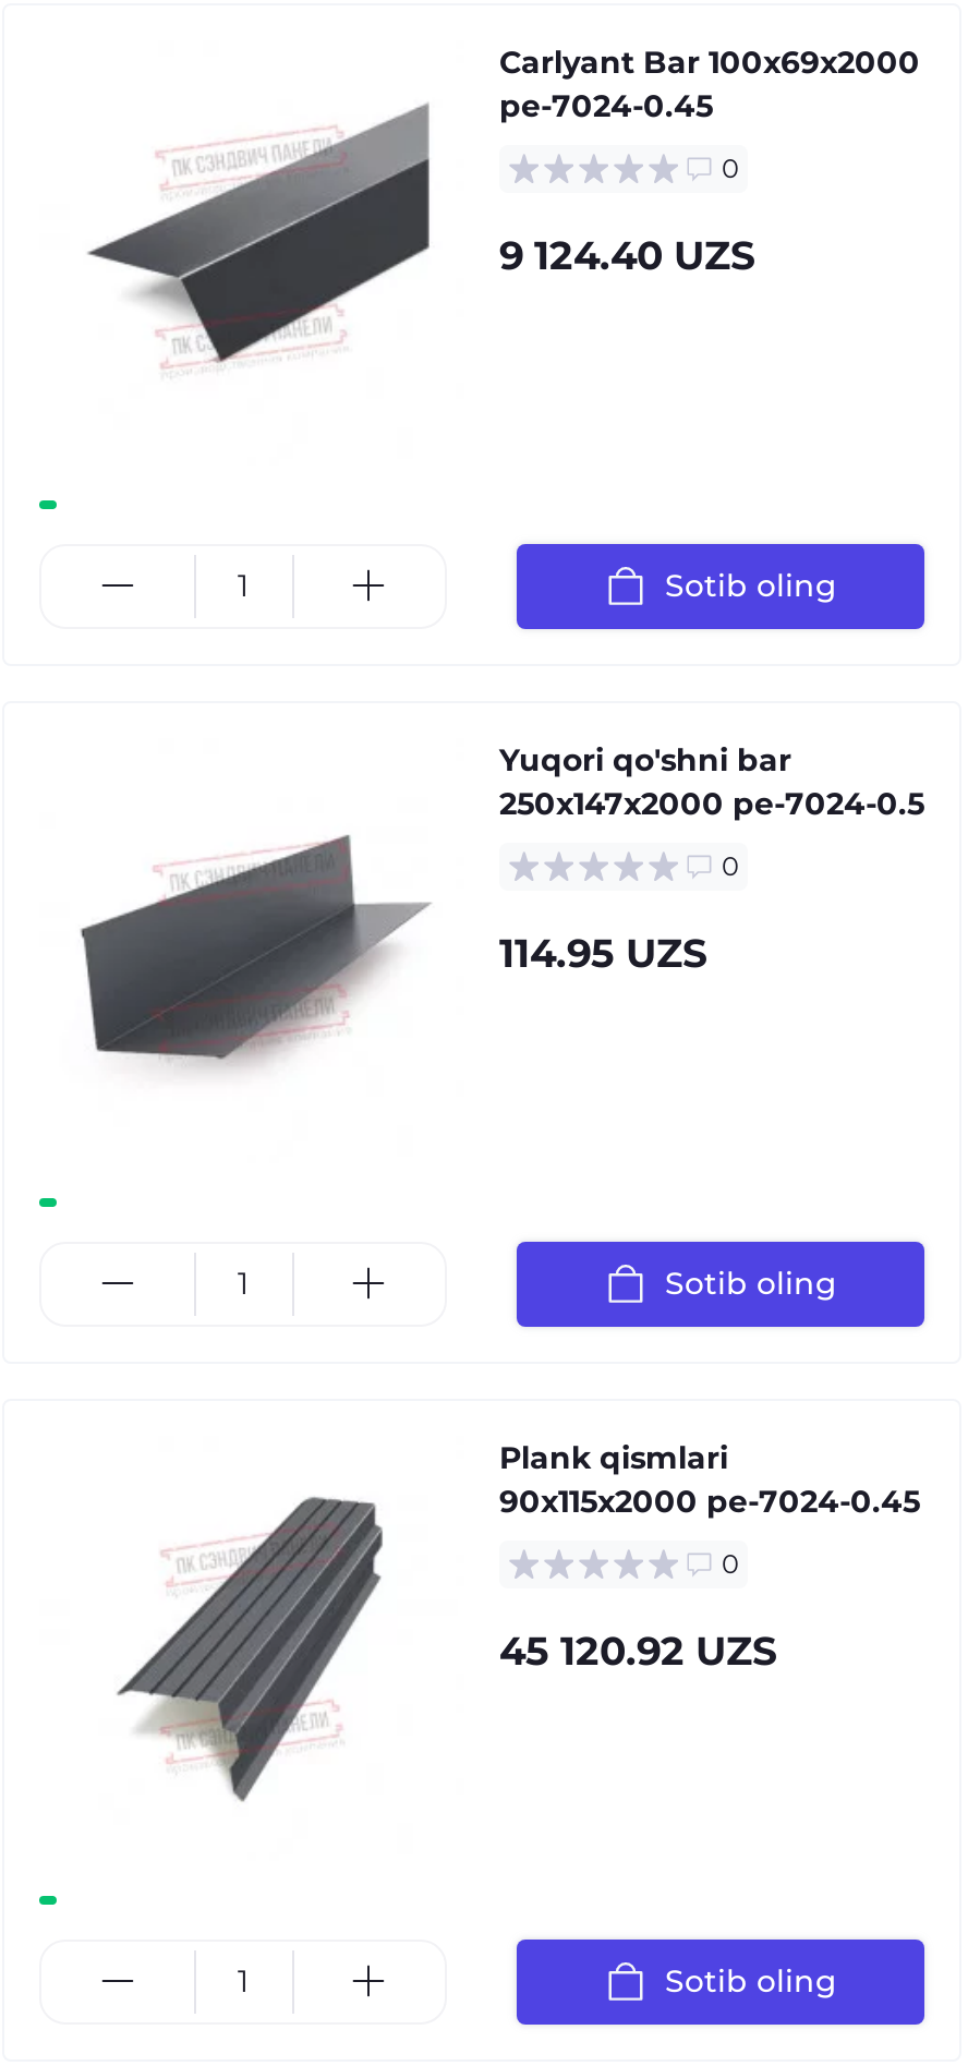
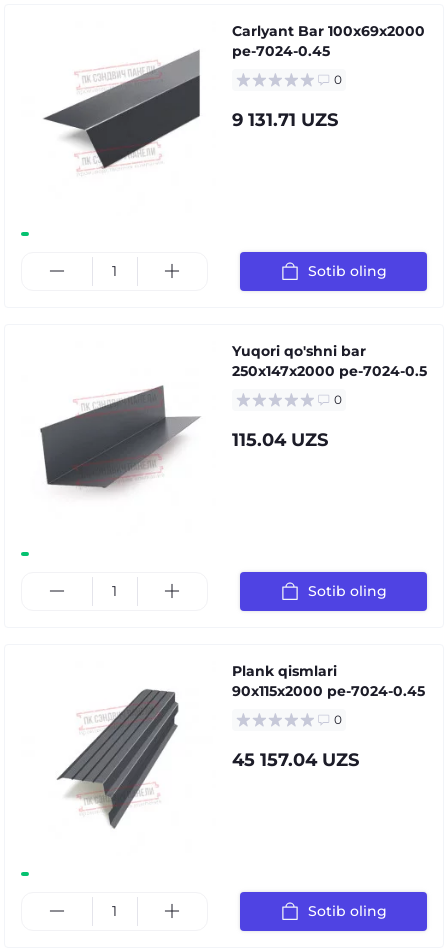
- 9 124.40 UZS
+ 9 131.71 UZS

- 114.95 UZS
+ 115.04 UZS

- 45 120.92 UZS
+ 45 157.04 UZS
